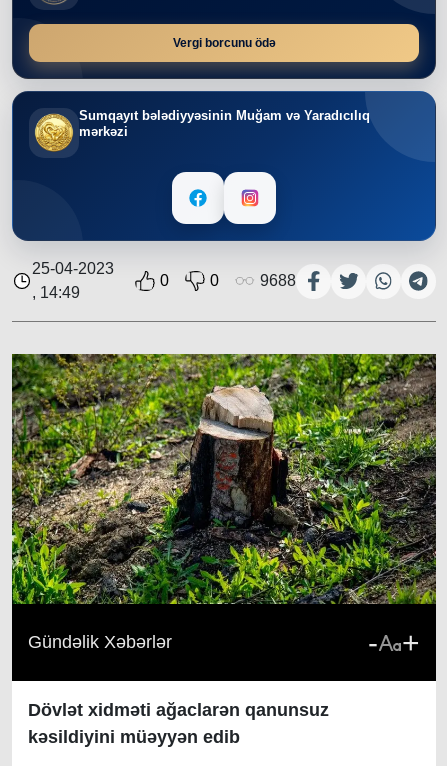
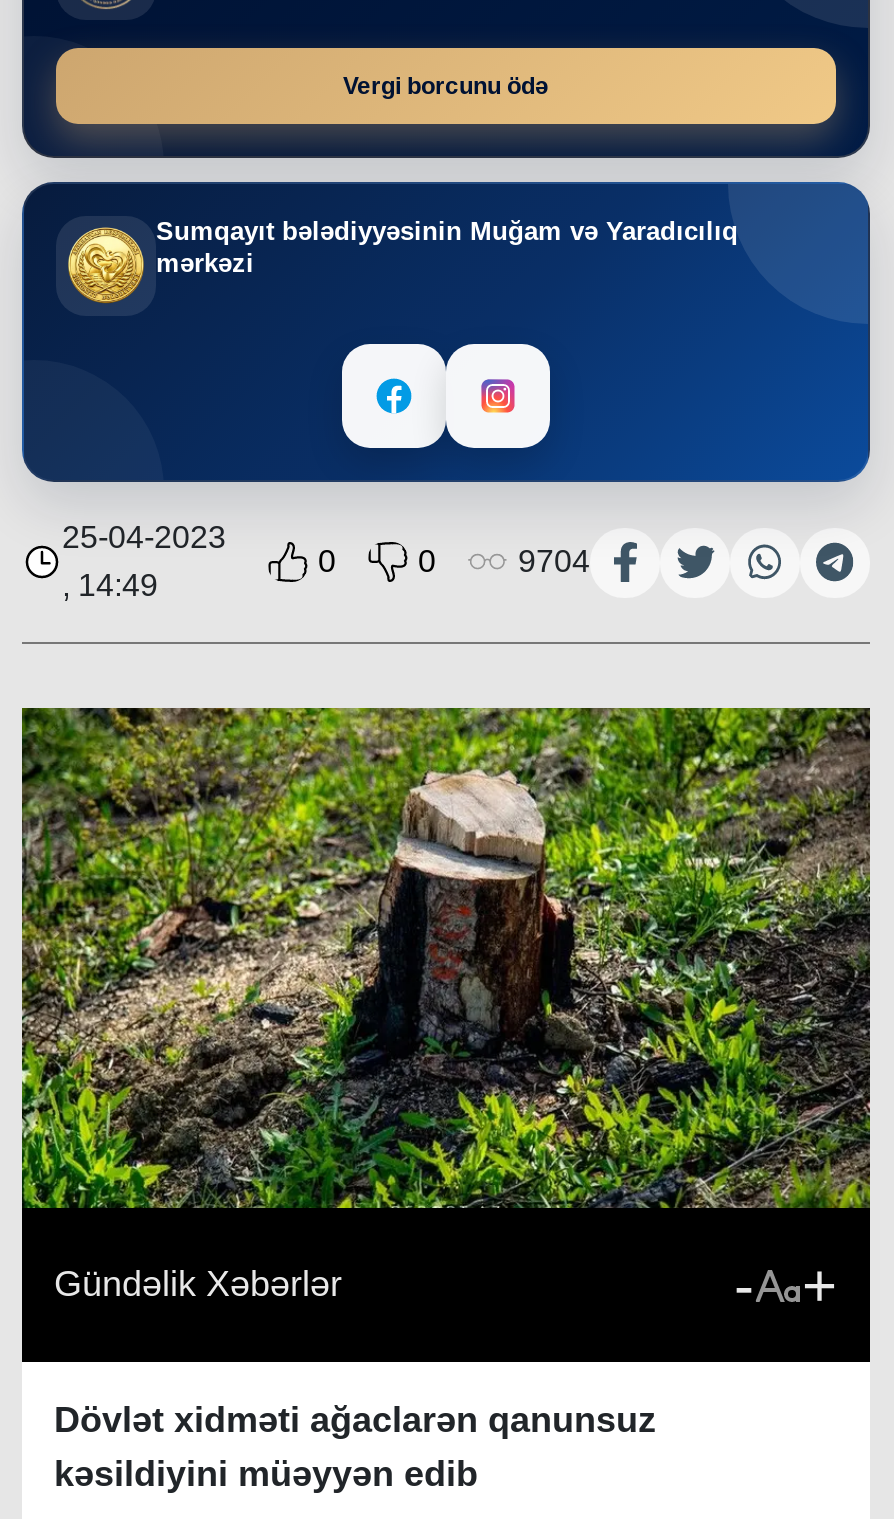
- 9688
+ 9704
